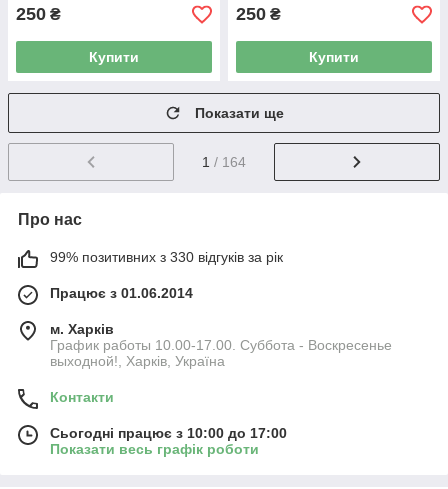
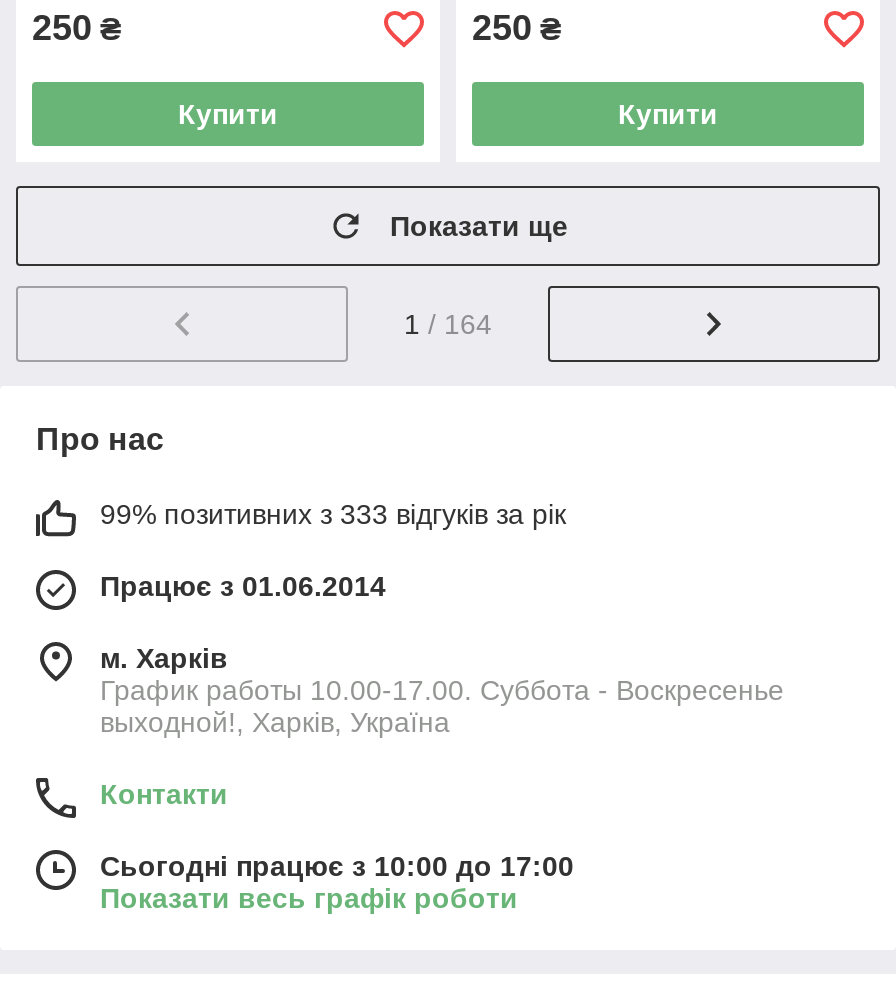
- 99% позитивних з 330 відгуків за рік
+ 99% позитивних з 333 відгуків за рік
